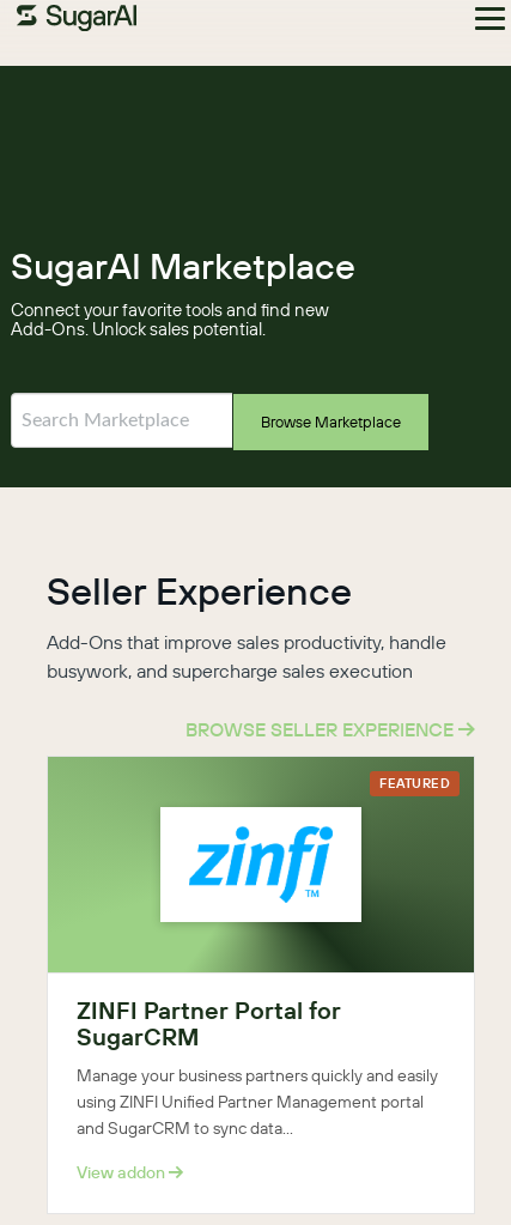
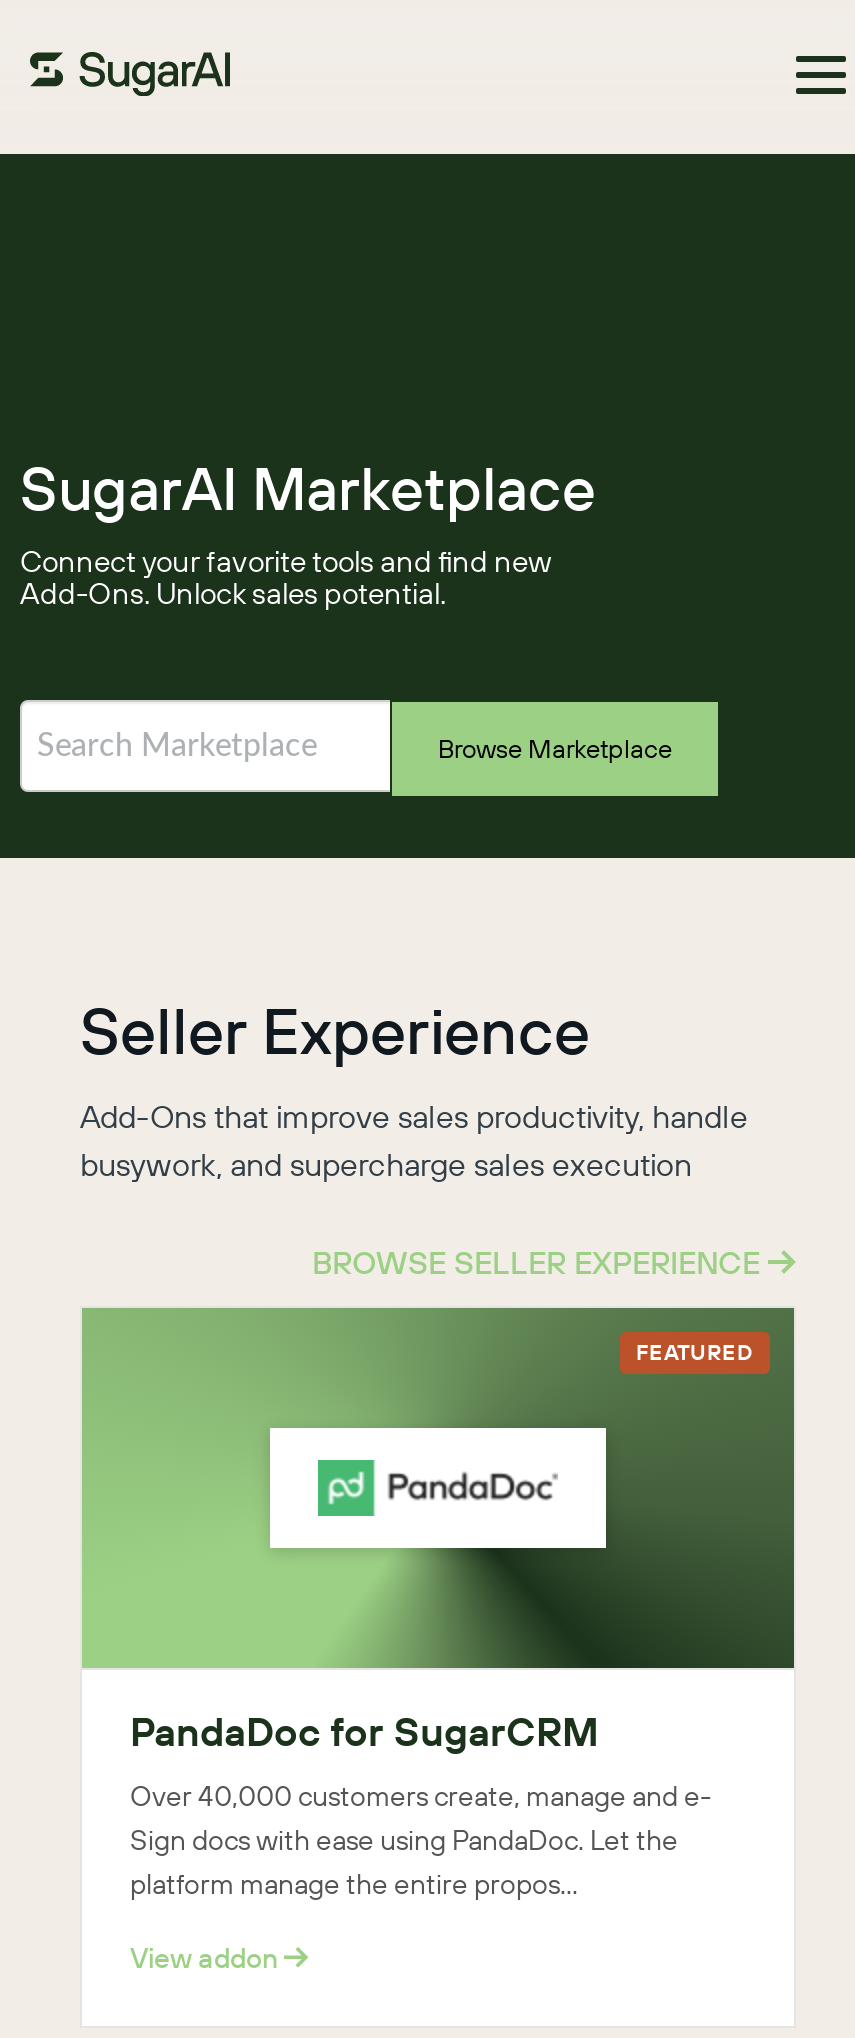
- [image]
+ [image]

- ZINFI Partner Portal for
- SugarCRM
- Manage your business partners quickly and easily
- using ZINFI Unified Partner Management portal
- and SugarCRM to sync data...
+ PandaDoc for SugarCRM
+ Over 40,000 customers create, manage and e-
+ Sign docs with ease using PandaDoc. Let the
+ platform manage the entire propos...
